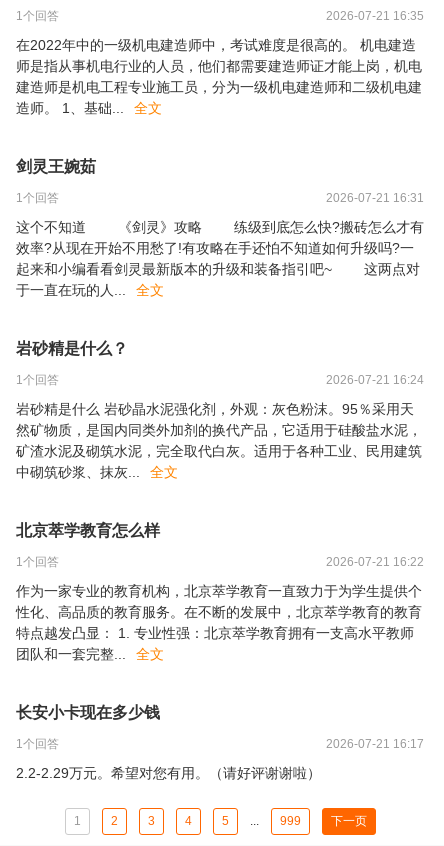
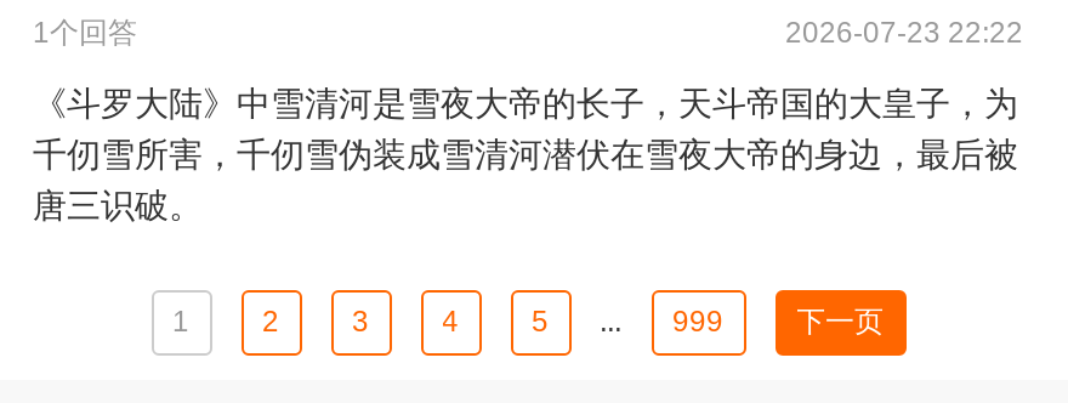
- 2026-07-21 16:35
- 在2022年中的一级机电建造师中，考试难度是很高的。 机电建造
- 师是指从事机电行业的人员，他们都需要建造师证才能上岗，机电
- 建造师是机电工程专业施工员，分为一级机电建造师和二级机电建
- 造师。 1、基础...
- 全文
- 剑灵王婉茹
- 1个回答
- 2026-07-21 16:31
- 这个不知道 《剑灵》攻略 练级到底怎么快?搬砖怎么才有
- 效率?从现在开始不用愁了!有攻略在手还怕不知道如何升级吗?一
- 起来和小编看看剑灵最新版本的升级和装备指引吧~ 这两点对
- 于一直在玩的人...
- 全文
- 岩砂精是什么？
- 1个回答
- 2026-07-21 16:24
- 岩砂精是什么 岩砂晶水泥强化剂，外观：灰色粉沫。95％采用天
- 然矿物质，是国内同类外加剂的换代产品，它适用于硅酸盐水泥，
- 矿渣水泥及砌筑水泥，完全取代白灰。适用于各种工业、民用建筑
- 中砌筑砂浆、抹灰...
- 全文
- 北京萃学教育怎么样
- 1个回答
- 2026-07-21 16:22
- 作为一家专业的教育机构，北京萃学教育一直致力于为学生提供个
- 性化、高品质的教育服务。在不断的发展中，北京萃学教育的教育
- 特点越发凸显： 1. 专业性强：北京萃学教育拥有一支高水平教师
- 团队和一套完整...
- 全文
- 长安小卡现在多少钱
- 1个回答
- 2026-07-21 16:17
- 2.2-2.29万元。希望对您有用。（请好评谢谢啦）
+ 2026-07-23 22:22
+ 《斗罗大陆》中雪清河是雪夜大帝的长子，天斗帝国的大皇子，为
+ 千仞雪所害，千仞雪伪装成雪清河潜伏在雪夜大帝的身边，最后被
+ 唐三识破。
